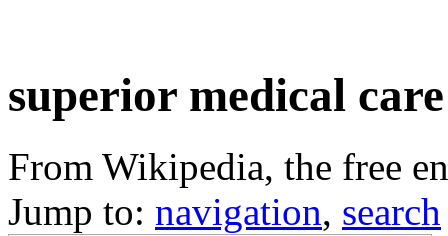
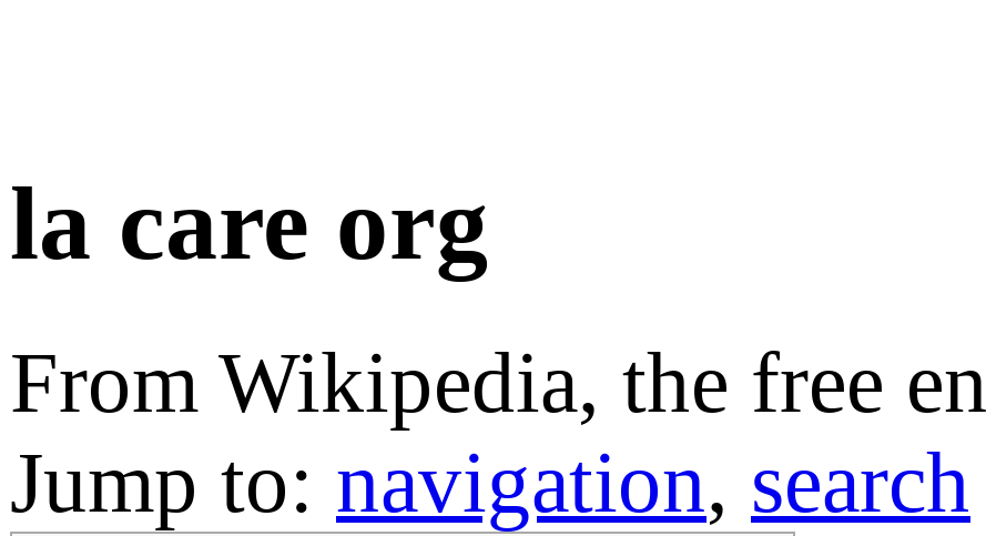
- superior medical care
+ la care org
